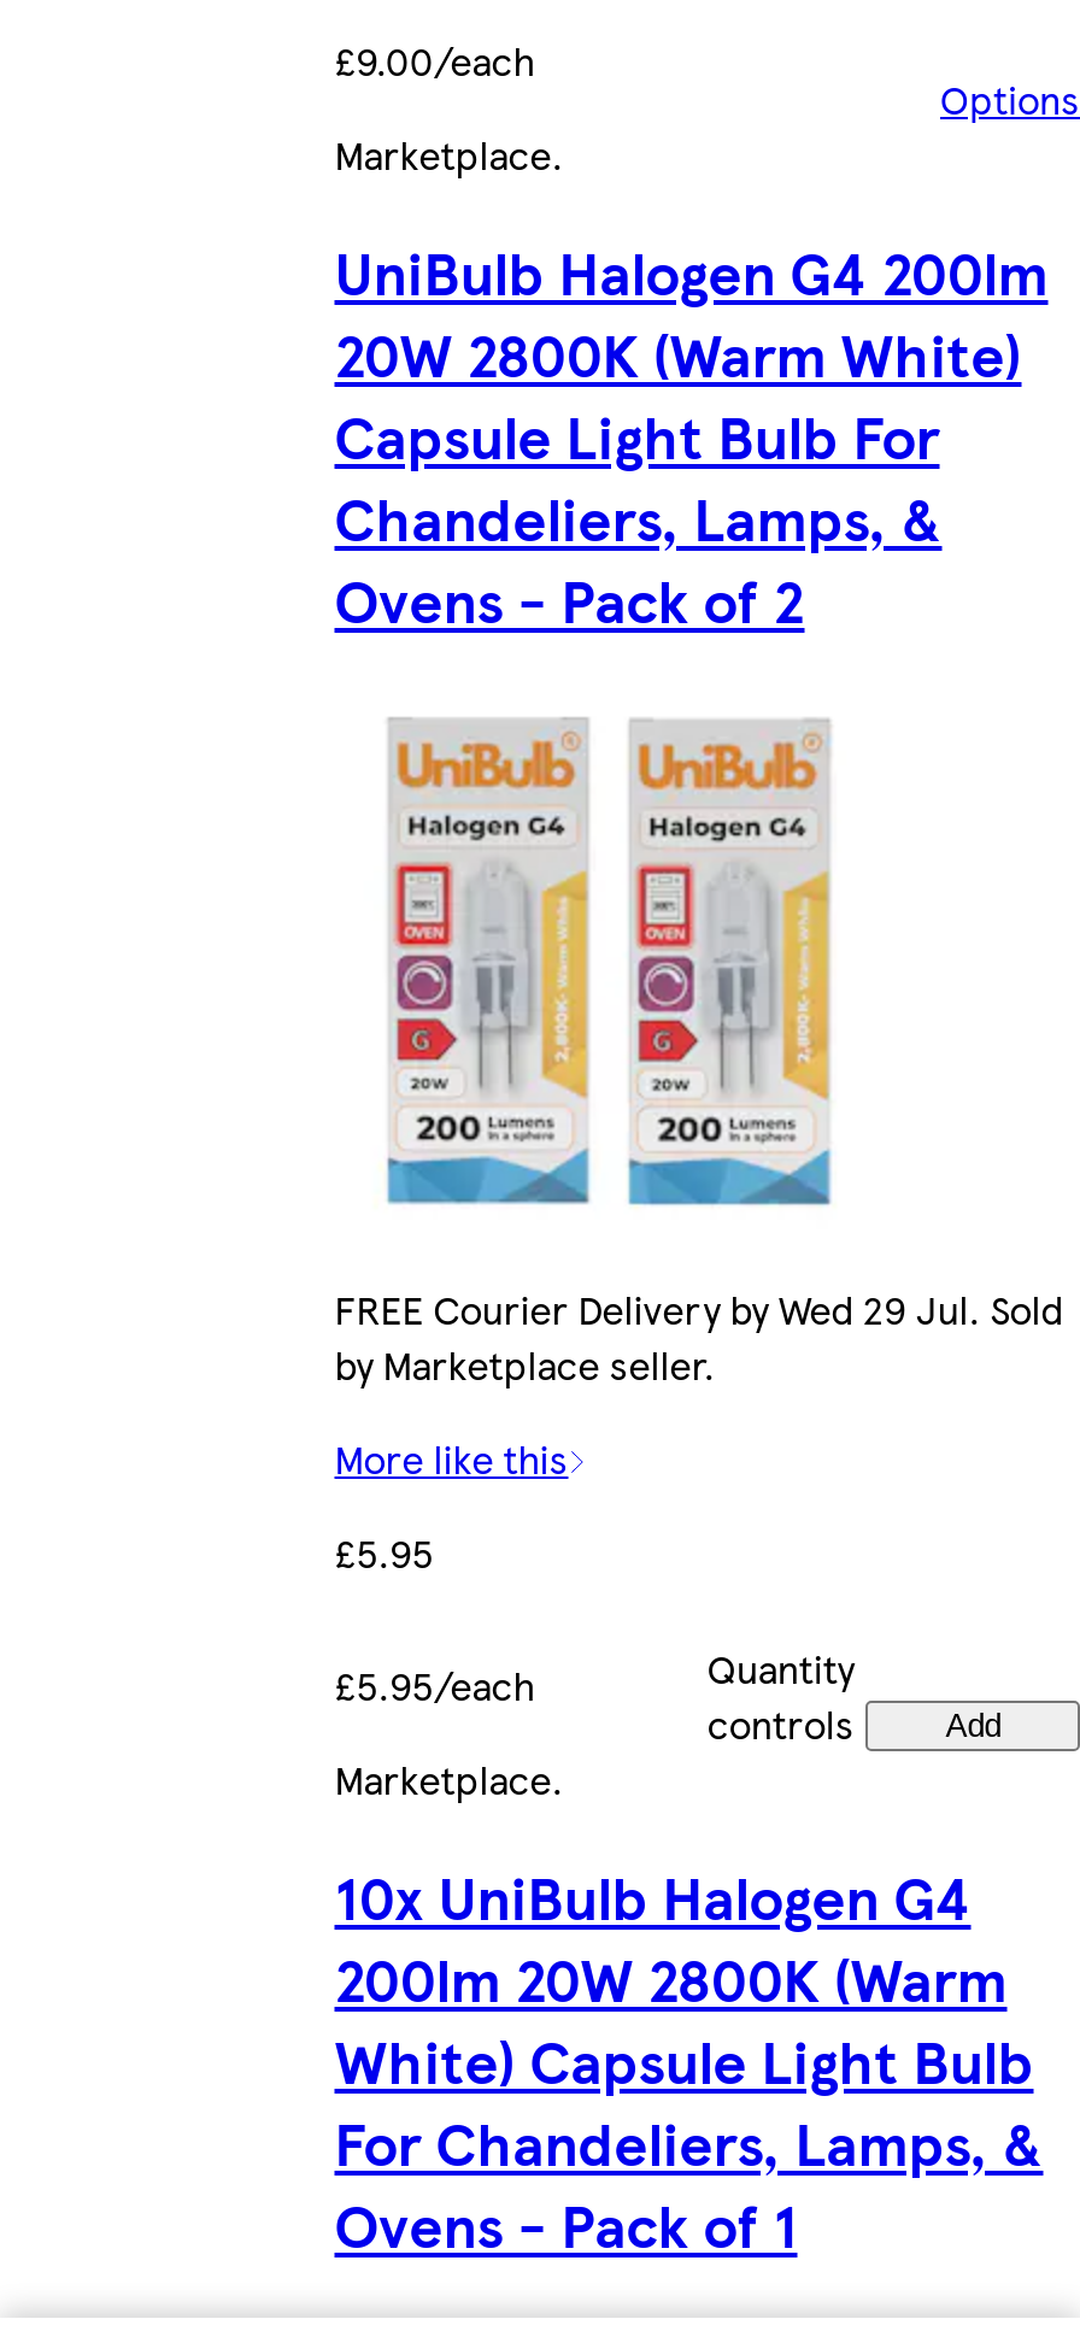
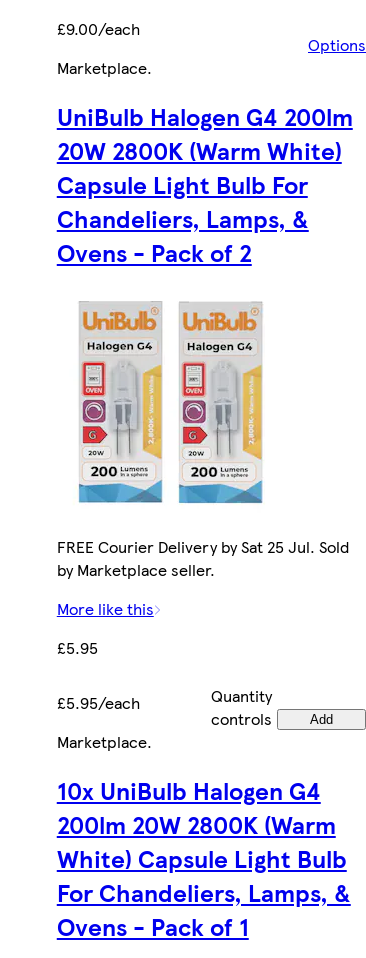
- FREE Courier Delivery by Wed 29 Jul. Sold
+ FREE Courier Delivery by Sat 25 Jul. Sold
